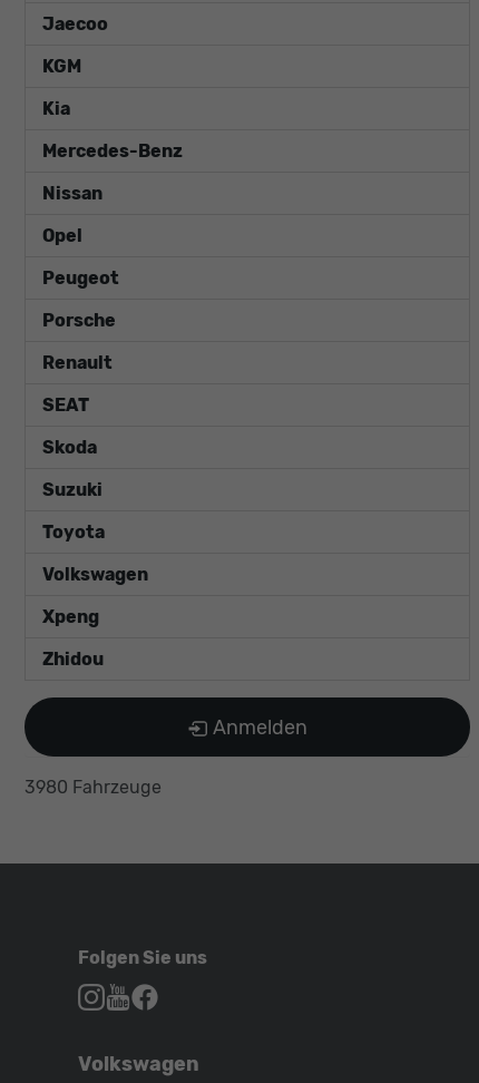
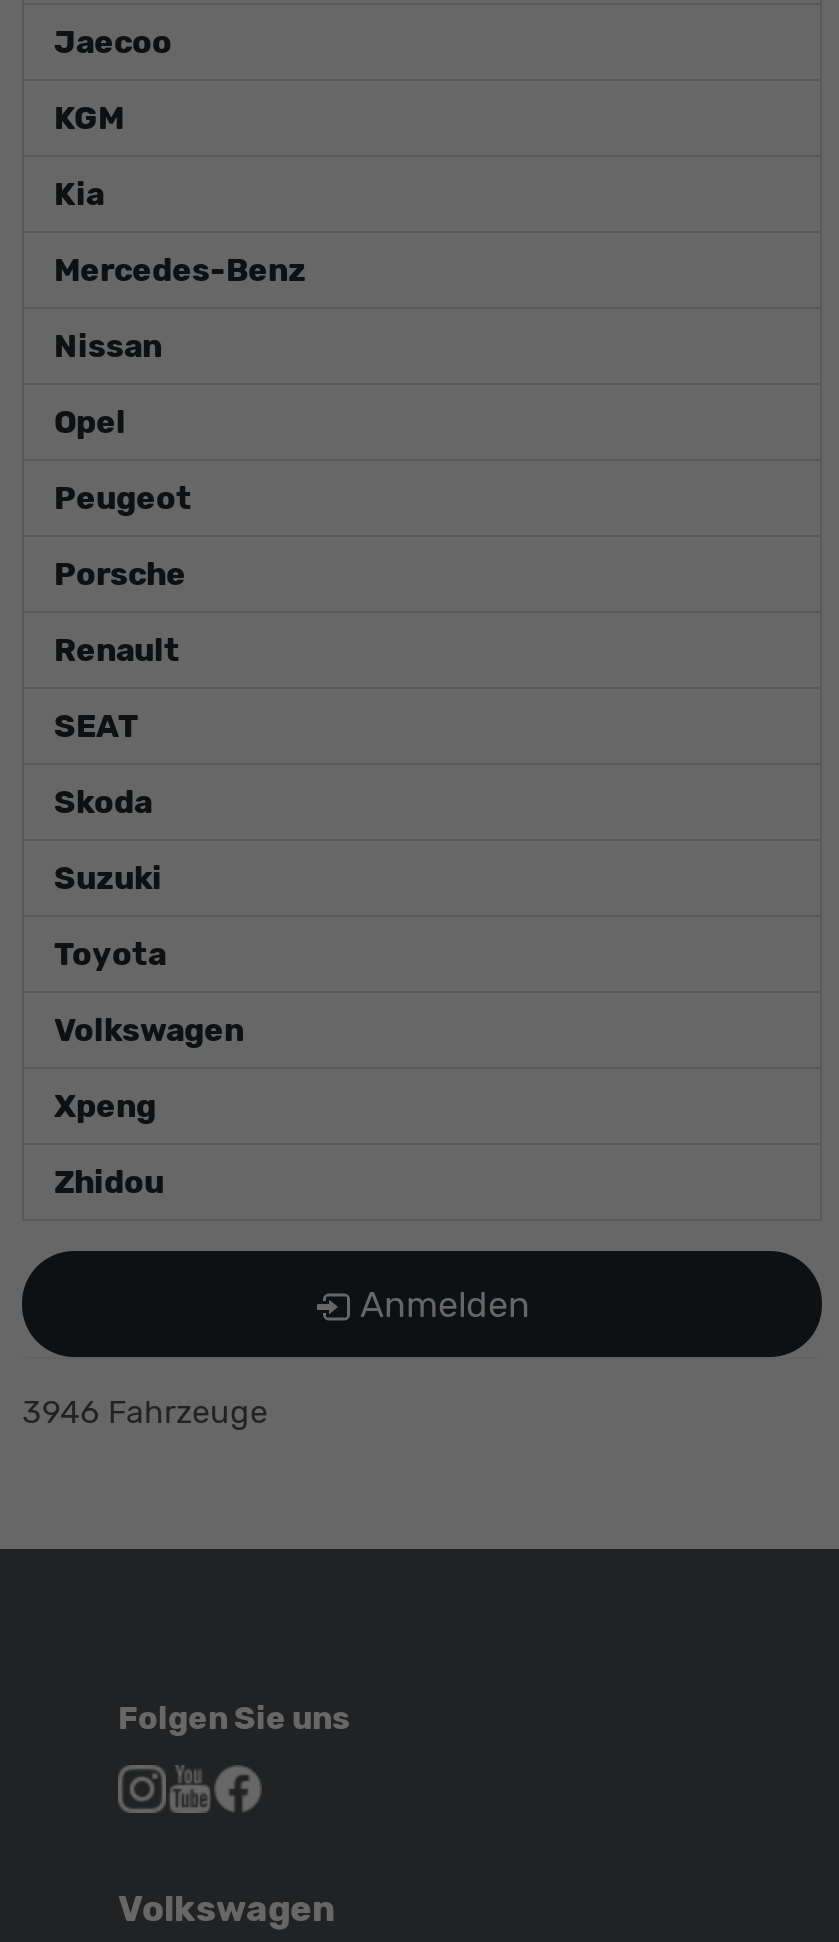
- 3980 Fahrzeuge
+ 3946 Fahrzeuge
